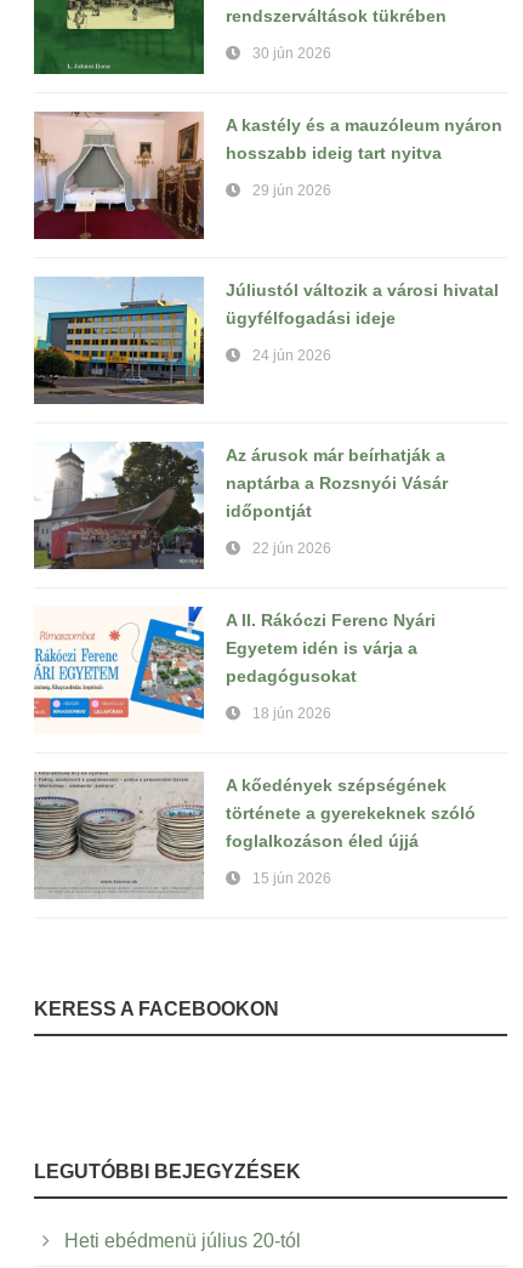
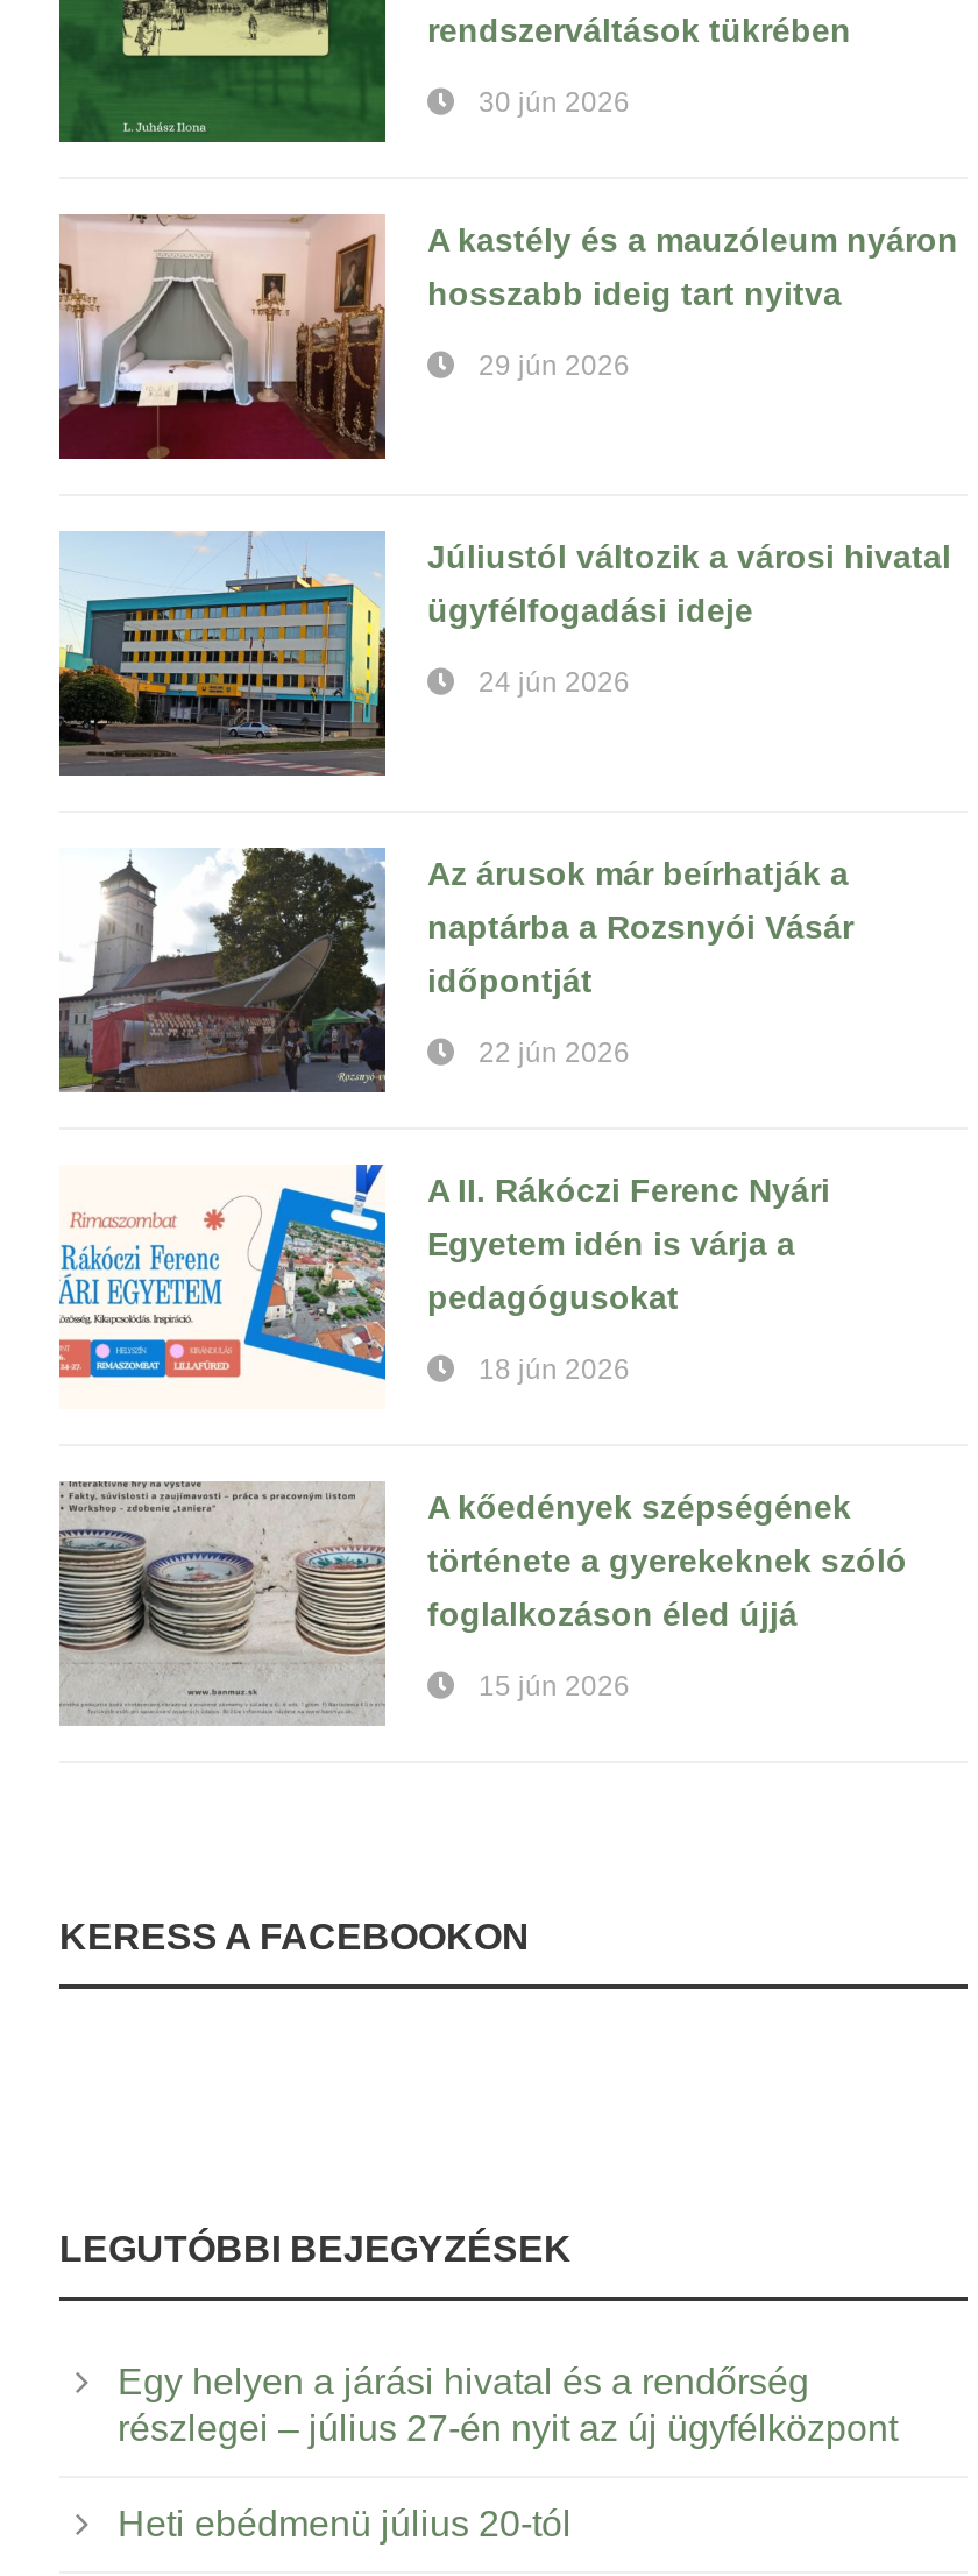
+ Egy helyen a járási hivatal és a rendőrség
+ részlegei – július 27-én nyit az új ügyfélközpont
